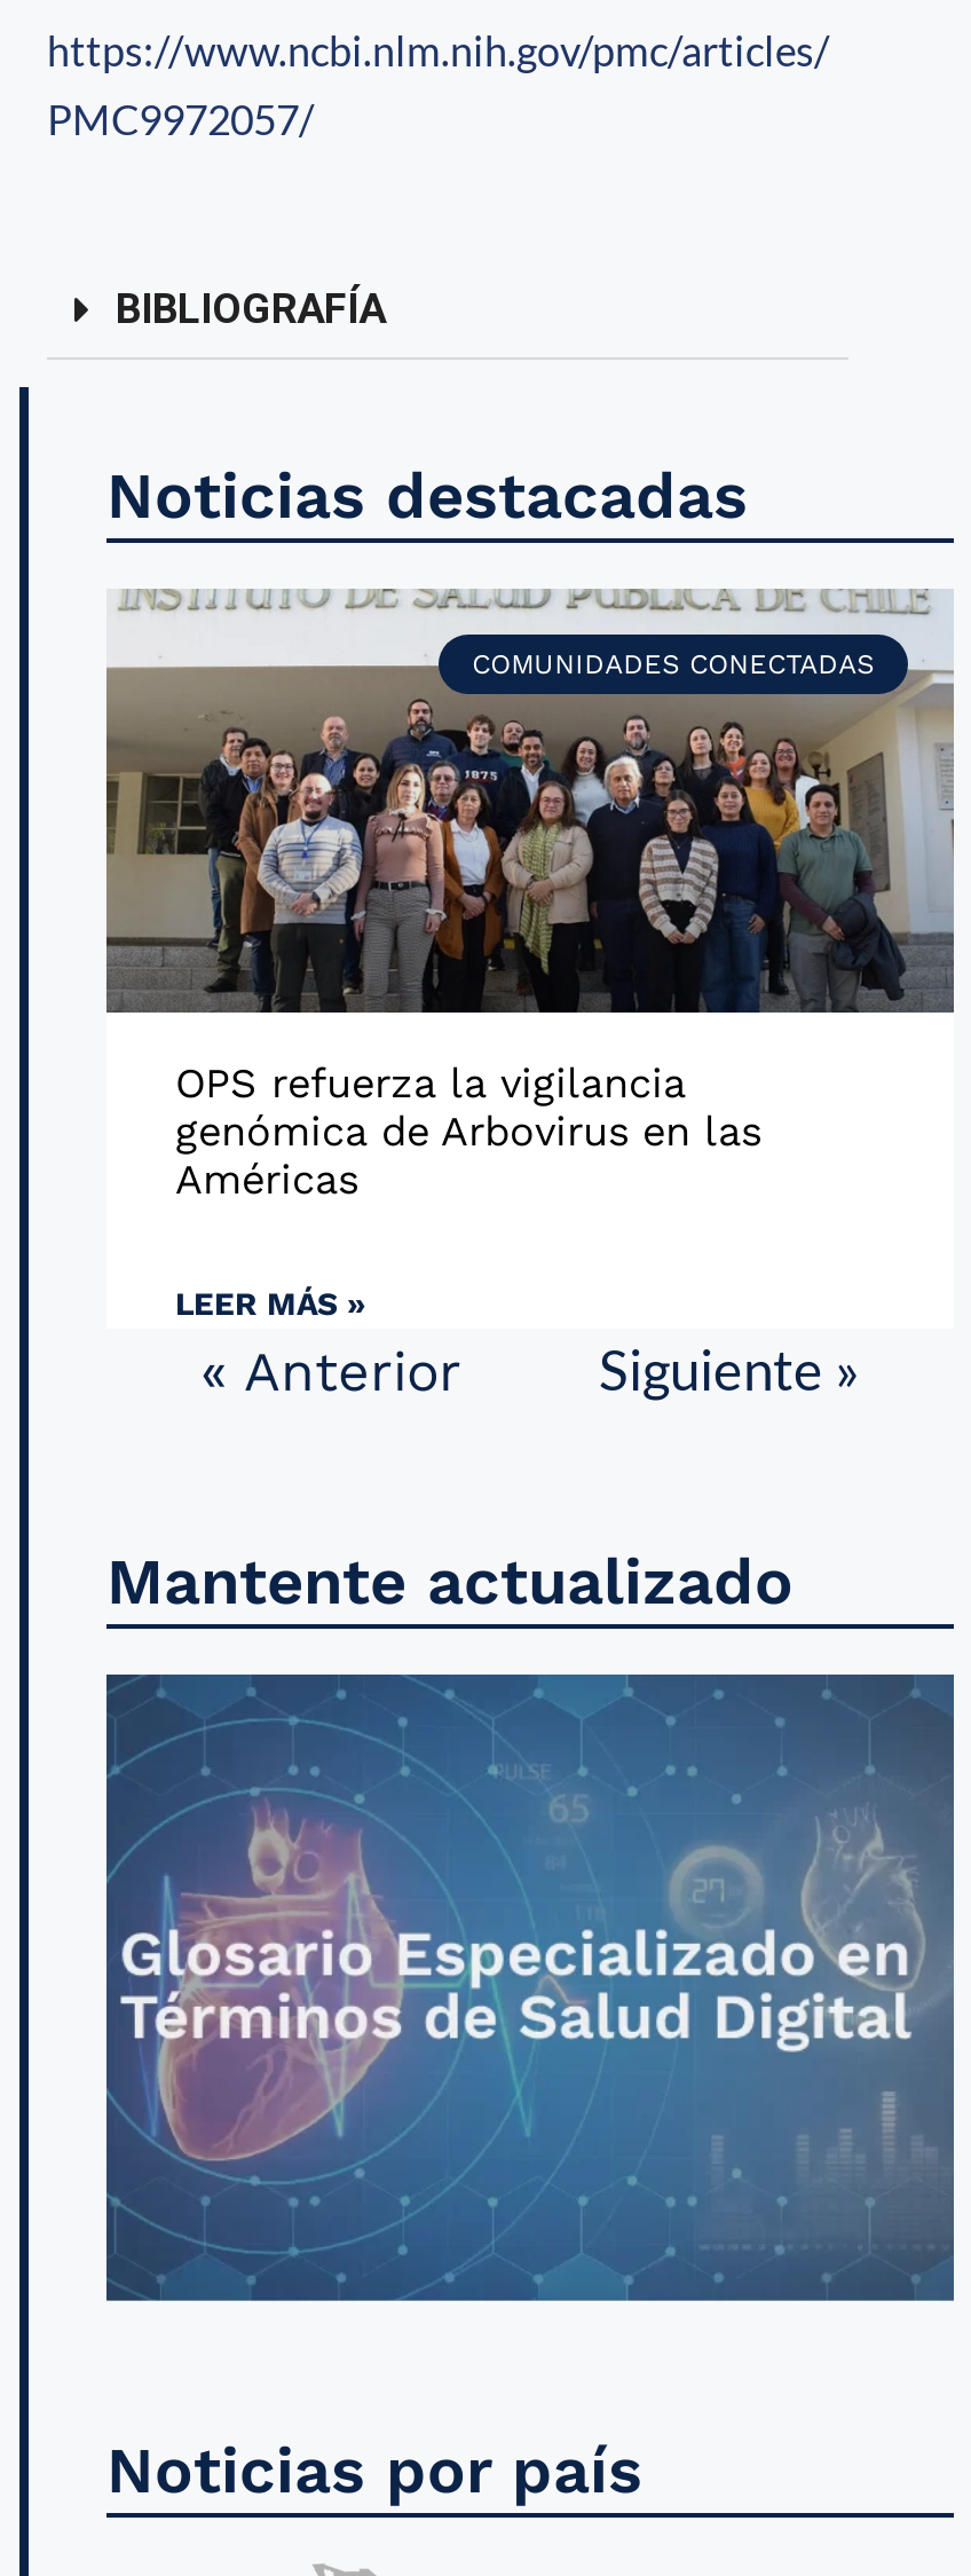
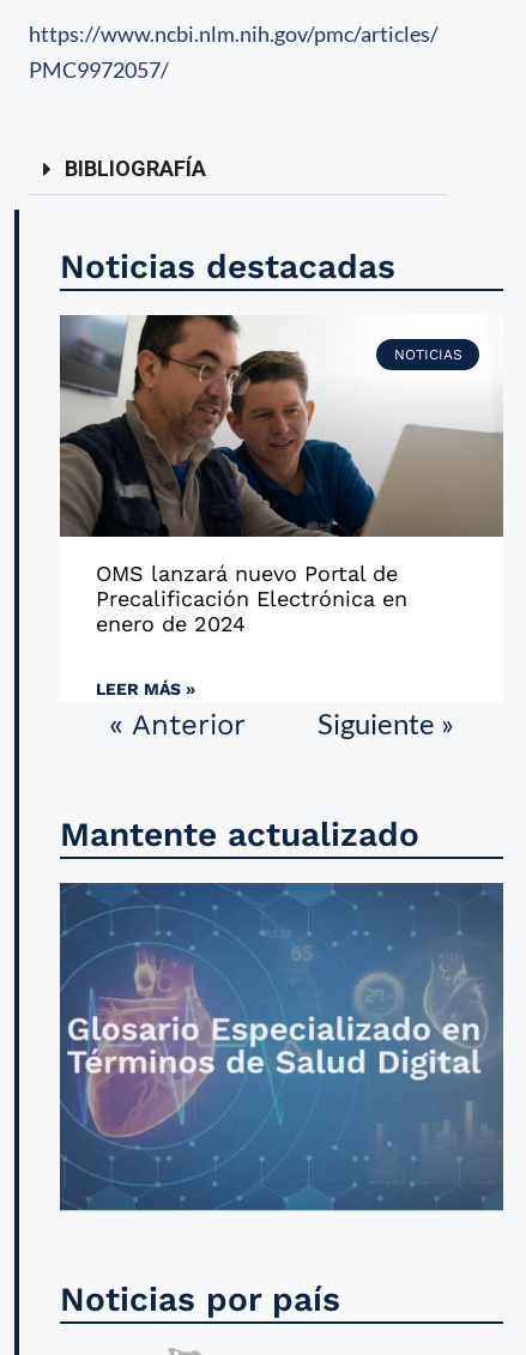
- [image]
- COMUNIDADES CONECTADAS
+ [image]
+ NOTICIAS

- OPS refuerza la vigilancia
- genómica de Arbovirus en las
- Américas
+ OMS lanzará nuevo Portal de
+ Precalificación Electrónica en
+ enero de 2024
